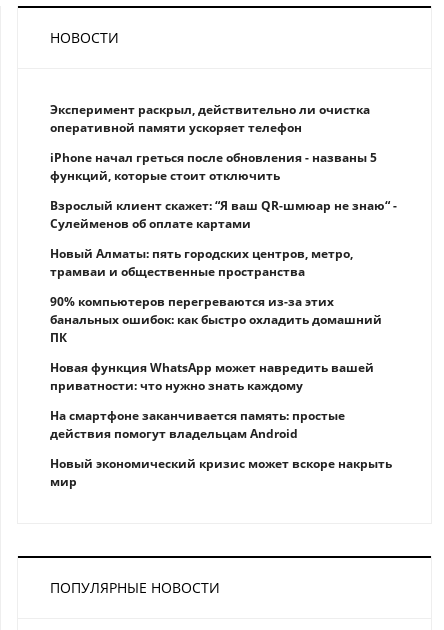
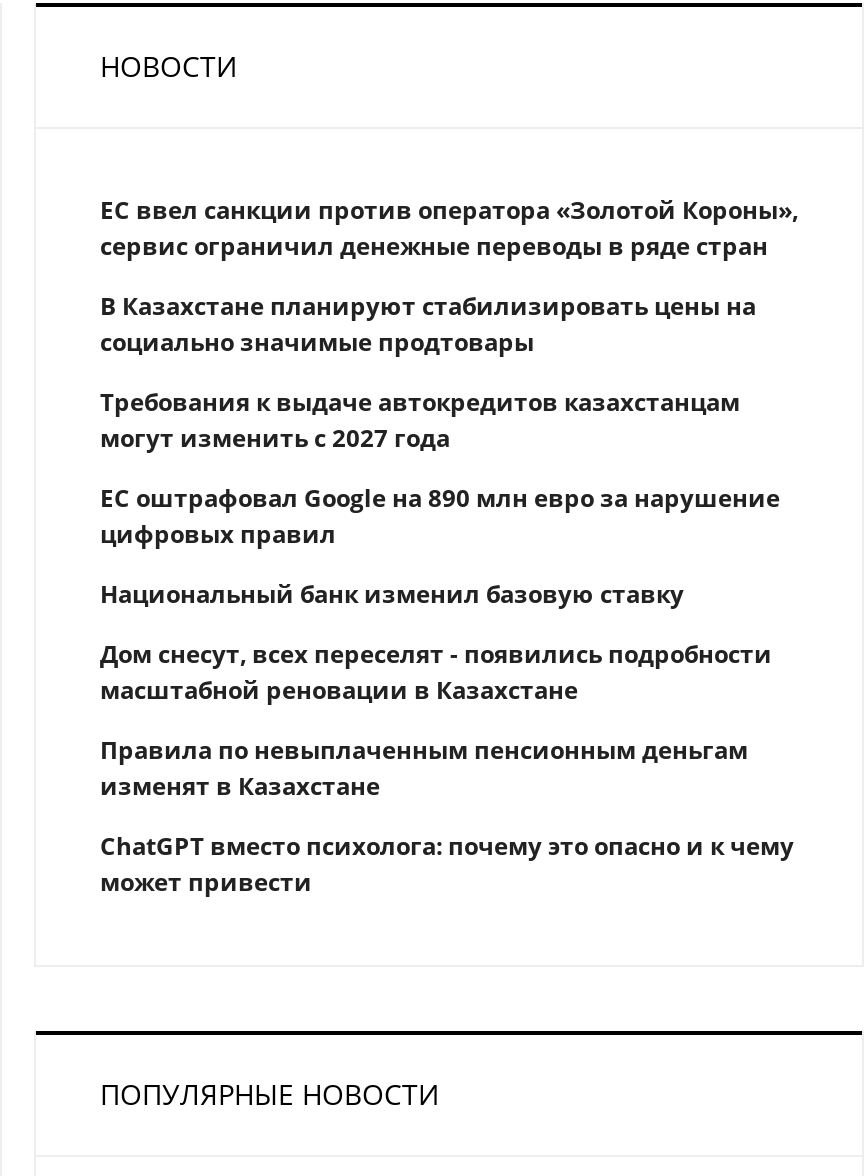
- Эксперимент раскрыл, действительно ли очистка
- оперативной памяти ускоряет телефон
+ ЕС ввел санкции против оператора «Золотой Короны»,
+ сервис ограничил денежные переводы в ряде стран

- iPhone начал греться после обновления - названы 5
- функций, которые стоит отключить
+ В Казахстане планируют стабилизировать цены на
+ социально значимые продтовары

- Взрослый клиент скажет: “Я ваш QR-шмюар не знаю“ -
- Сулейменов об оплате картами
+ Требования к выдаче автокредитов казахстанцам
+ могут изменить с 2027 года

- Новый Алматы: пять городских центров, метро,
- трамваи и общественные пространства
+ ЕС оштрафовал Google на 890 млн евро за нарушение
+ цифровых правил

- 90% компьютеров перегреваются из-за этих
- банальных ошибок: как быстро охладить домашний
- ПК
+ Национальный банк изменил базовую ставку

- Новая функция WhatsApp может навредить вашей
- приватности: что нужно знать каждому
+ Дом снесут, всех переселят - появились подробности
+ масштабной реновации в Казахстане

- На смартфоне заканчивается память: простые
- действия помогут владельцам Android
+ Правила по невыплаченным пенсионным деньгам
+ изменят в Казахстане

- Новый экономический кризис может вскоре накрыть
- мир
+ ChatGPT вместо психолога: почему это опасно и к чему
+ может привести
